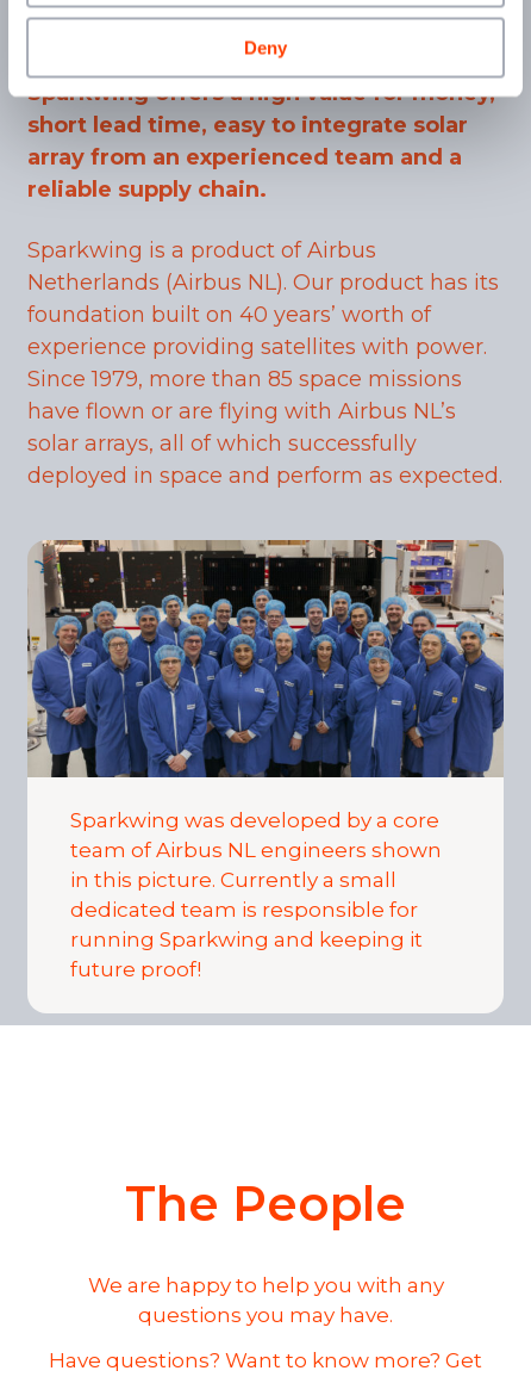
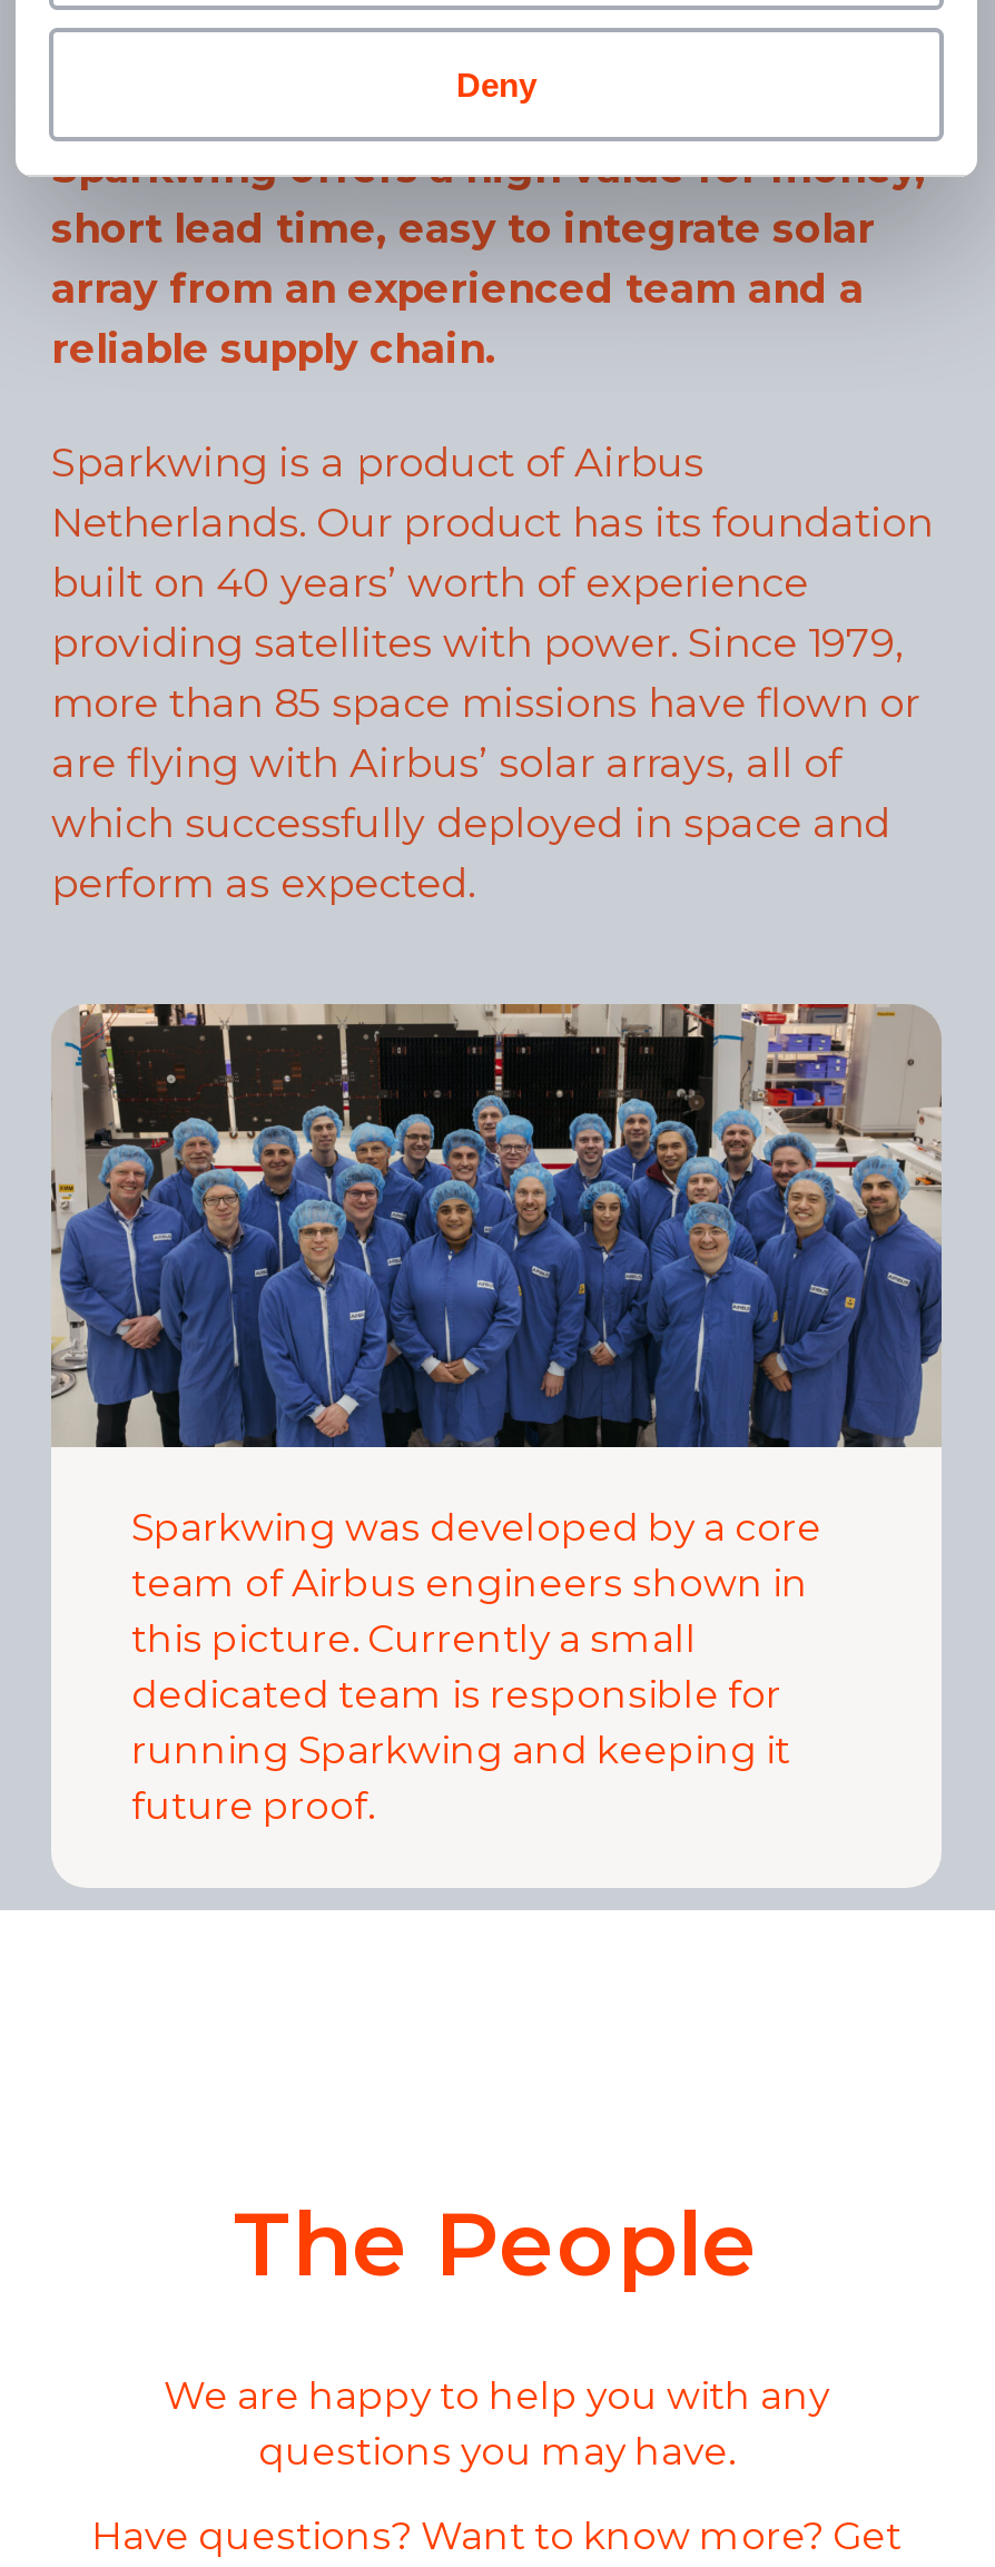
- Netherlands (Airbus NL). Our product has its
- foundation built on 40 years’ worth of
- experience providing satellites with power.
- Since 1979, more than 85 space missions
- have flown or are flying with Airbus NL’s
- solar arrays, all of which successfully
- deployed in space and perform as expected.
+ Netherlands. Our product has its foundation
+ built on 40 years’ worth of experience
+ providing satellites with power. Since 1979,
+ more than 85 space missions have flown or
+ are flying with Airbus’ solar arrays, all of
+ which successfully deployed in space and
+ perform as expected.

- team of Airbus NL engineers shown
- in this picture. Currently a small
+ team of Airbus engineers shown in
+ this picture. Currently a small

- future proof!
+ future proof.
